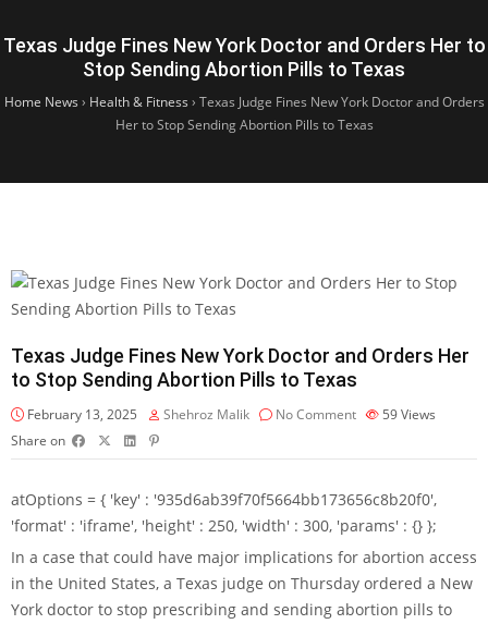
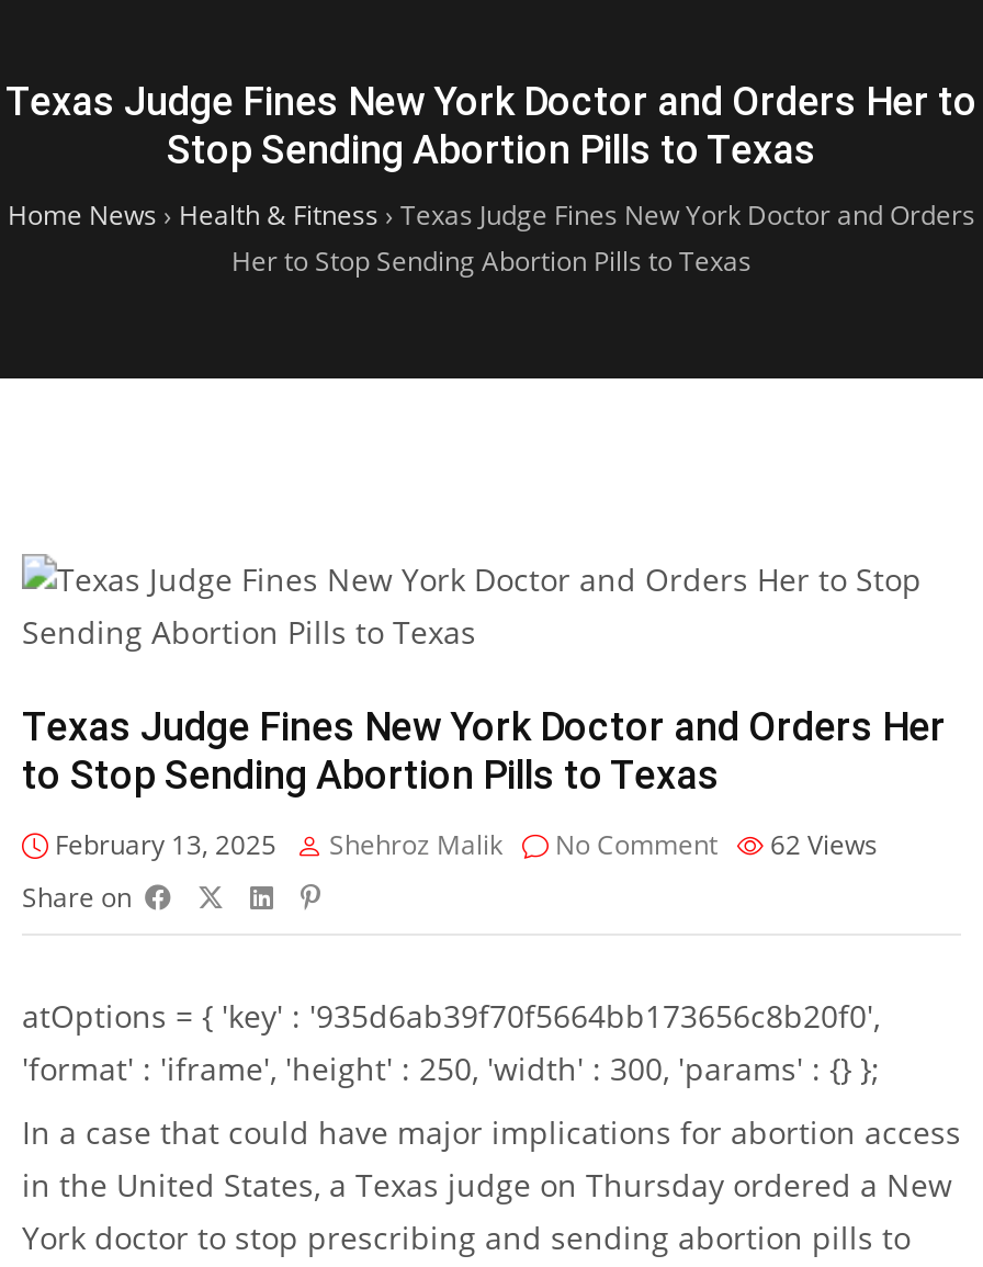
- February 13, 2025 Shehroz Malik No Comment 59 Views
+ February 13, 2025 Shehroz Malik No Comment 62 Views
